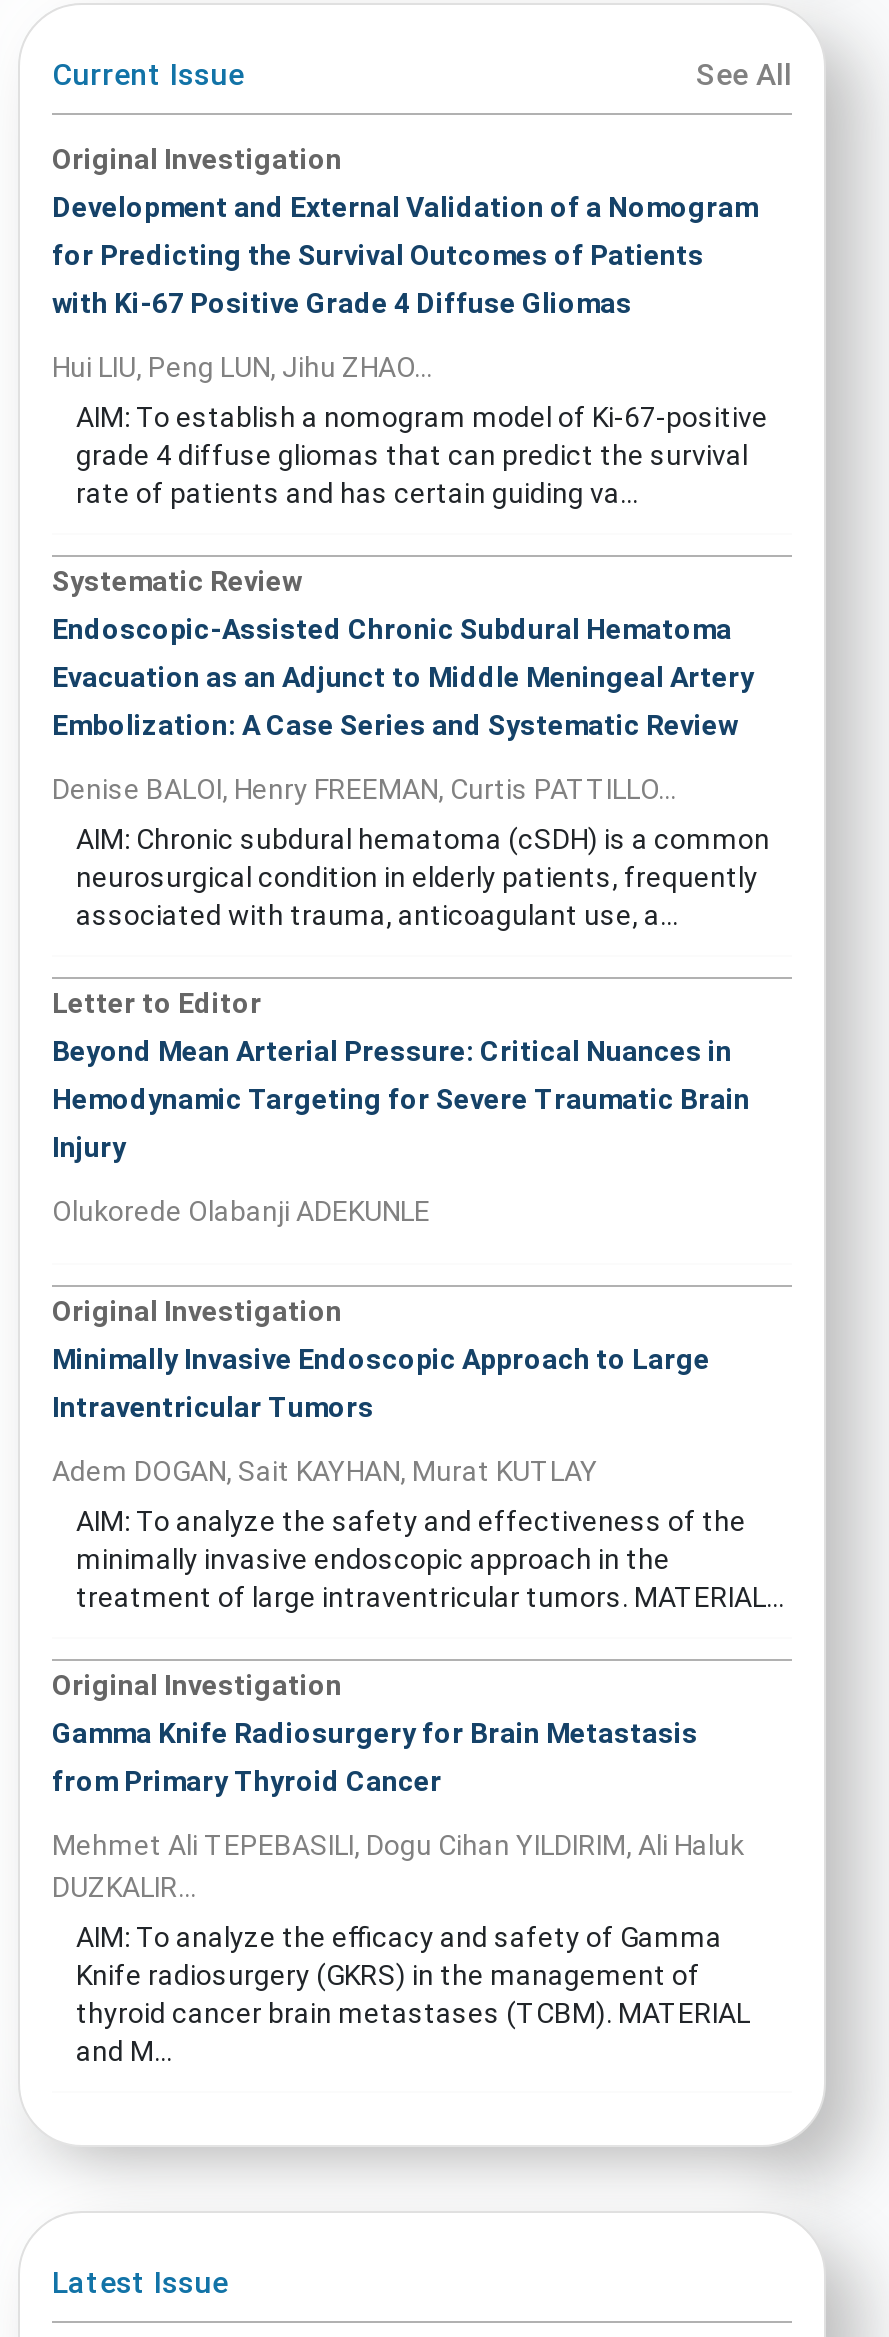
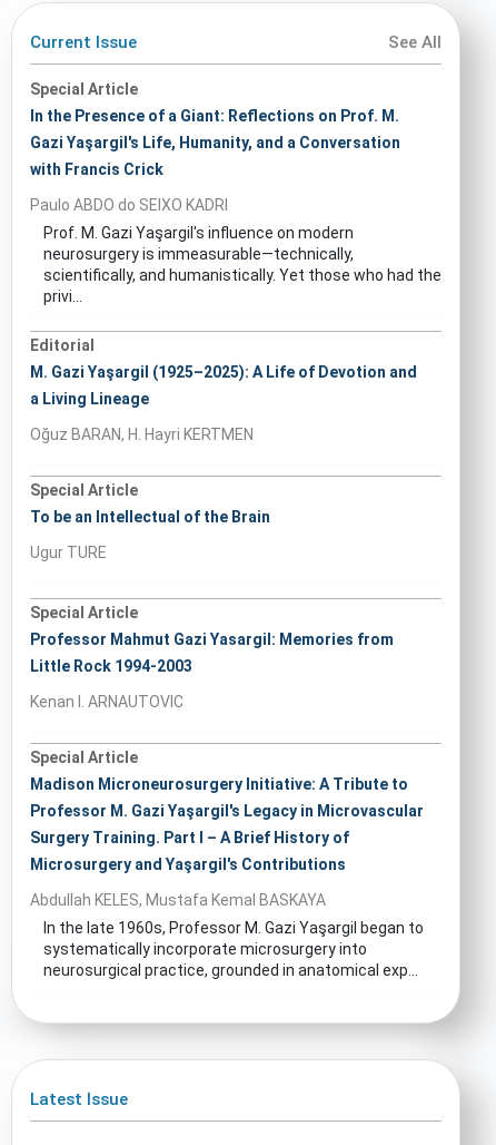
- Original Investigation
- Development and External Validation of a Nomogram
- for Predicting the Survival Outcomes of Patients
- with Ki-67 Positive Grade 4 Diffuse Gliomas
- Hui LIU, Peng LUN, Jihu ZHAO...
- AIM: To establish a nomogram model of Ki-67-positive
- grade 4 diffuse gliomas that can predict the survival
- rate of patients and has certain guiding va...
- Systematic Review
- Endoscopic-Assisted Chronic Subdural Hematoma
- Evacuation as an Adjunct to Middle Meningeal Artery
- Embolization: A Case Series and Systematic Review
- Denise BALOI, Henry FREEMAN, Curtis PATTILLO...
- AIM: Chronic subdural hematoma (cSDH) is a common
- neurosurgical condition in elderly patients, frequently
- associated with trauma, anticoagulant use, a...
- Letter to Editor
- Beyond Mean Arterial Pressure: Critical Nuances in
- Hemodynamic Targeting for Severe Traumatic Brain
- Injury
- Olukorede Olabanji ADEKUNLE
- Original Investigation
- Minimally Invasive Endoscopic Approach to Large
- Intraventricular Tumors
- Adem DOGAN, Sait KAYHAN, Murat KUTLAY
- AIM: To analyze the safety and effectiveness of the
- minimally invasive endoscopic approach in the
- treatment of large intraventricular tumors. MATERIAL...
- Original Investigation
- Gamma Knife Radiosurgery for Brain Metastasis
- from Primary Thyroid Cancer
- Mehmet Ali TEPEBASILI, Dogu Cihan YILDIRIM, Ali Haluk
- DUZKALIR...
- AIM: To analyze the efficacy and safety of Gamma
- Knife radiosurgery (GKRS) in the management of
- thyroid cancer brain metastases (TCBM). MATERIAL
- and M...
+ Special Article
+ In the Presence of a Giant: Reflections on Prof. M.
+ Gazi Yaşargil's Life, Humanity, and a Conversation
+ with Francis Crick
+ Paulo ABDO do SEIXO KADRI
+ Prof. M. Gazi Yaşargil's influence on modern
+ neurosurgery is immeasurable—technically,
+ scientifically, and humanistically. Yet those who had the
+ privi...
+ Editorial
+ M. Gazi Yaşargil (1925–2025): A Life of Devotion and
+ a Living Lineage
+ Oğuz BARAN, H. Hayri KERTMEN
+ Special Article
+ To be an Intellectual of the Brain
+ Ugur TURE
+ Special Article
+ Professor Mahmut Gazi Yasargil: Memories from
+ Little Rock 1994-2003
+ Kenan I. ARNAUTOVIC
+ Special Article
+ Madison Microneurosurgery Initiative: A Tribute to
+ Professor M. Gazi Yaşargil's Legacy in Microvascular
+ Surgery Training. Part I – A Brief History of
+ Microsurgery and Yaşargil's Contributions
+ Abdullah KELES, Mustafa Kemal BASKAYA
+ In the late 1960s, Professor M. Gazi Yaşargil began to
+ systematically incorporate microsurgery into
+ neurosurgical practice, grounded in anatomical exp...
